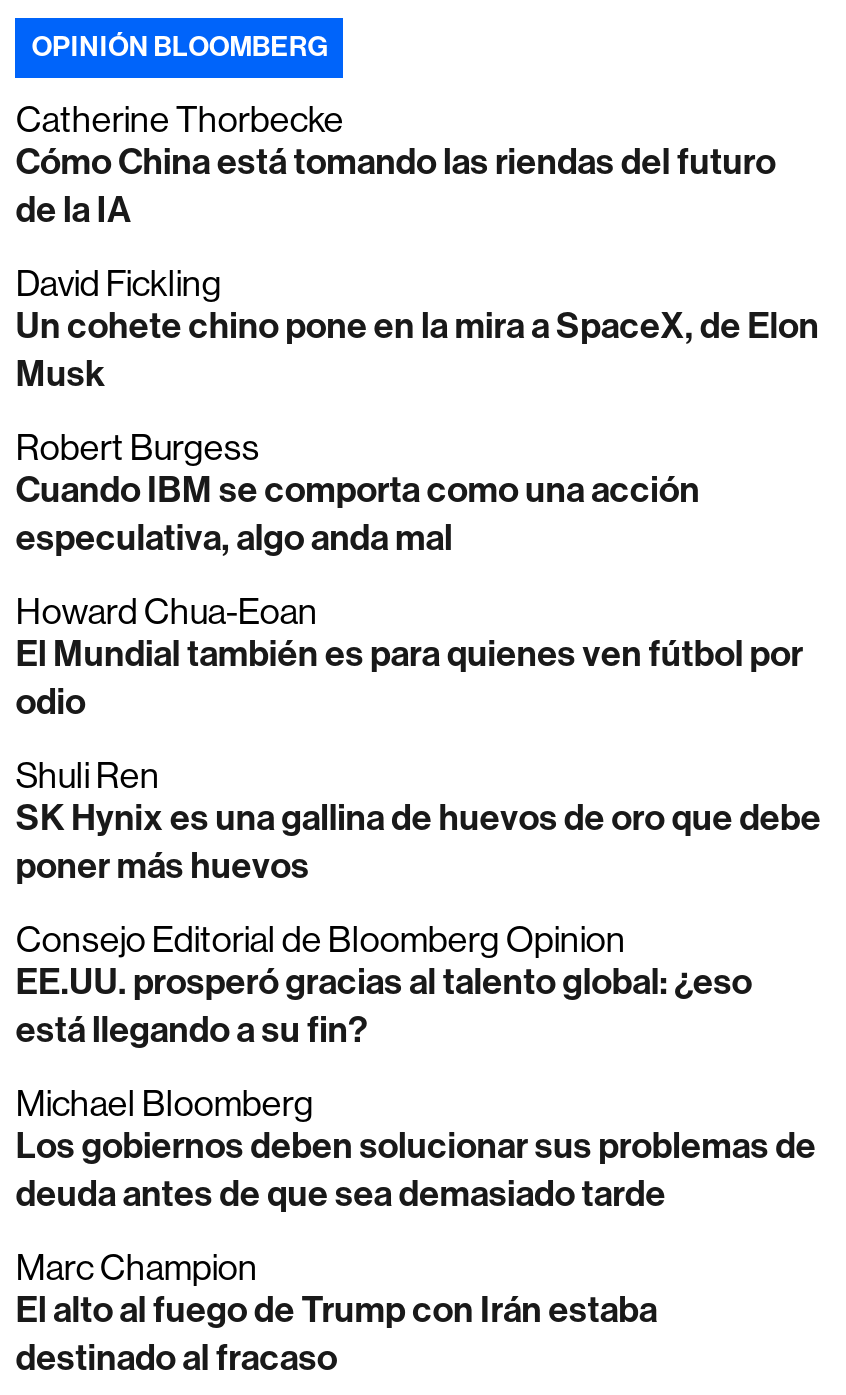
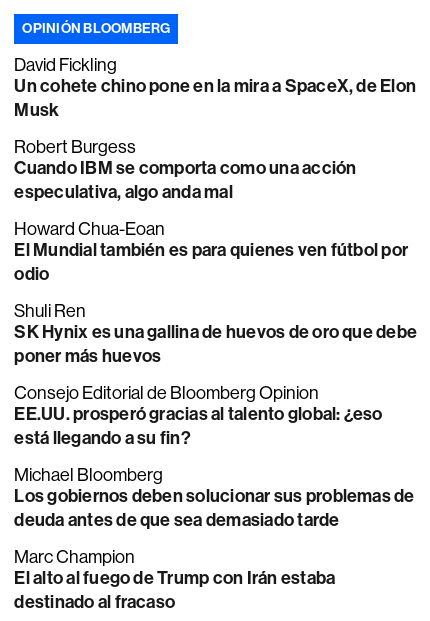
- Catherine Thorbecke
- Cómo China está tomando las riendas del futuro
- de la IA
